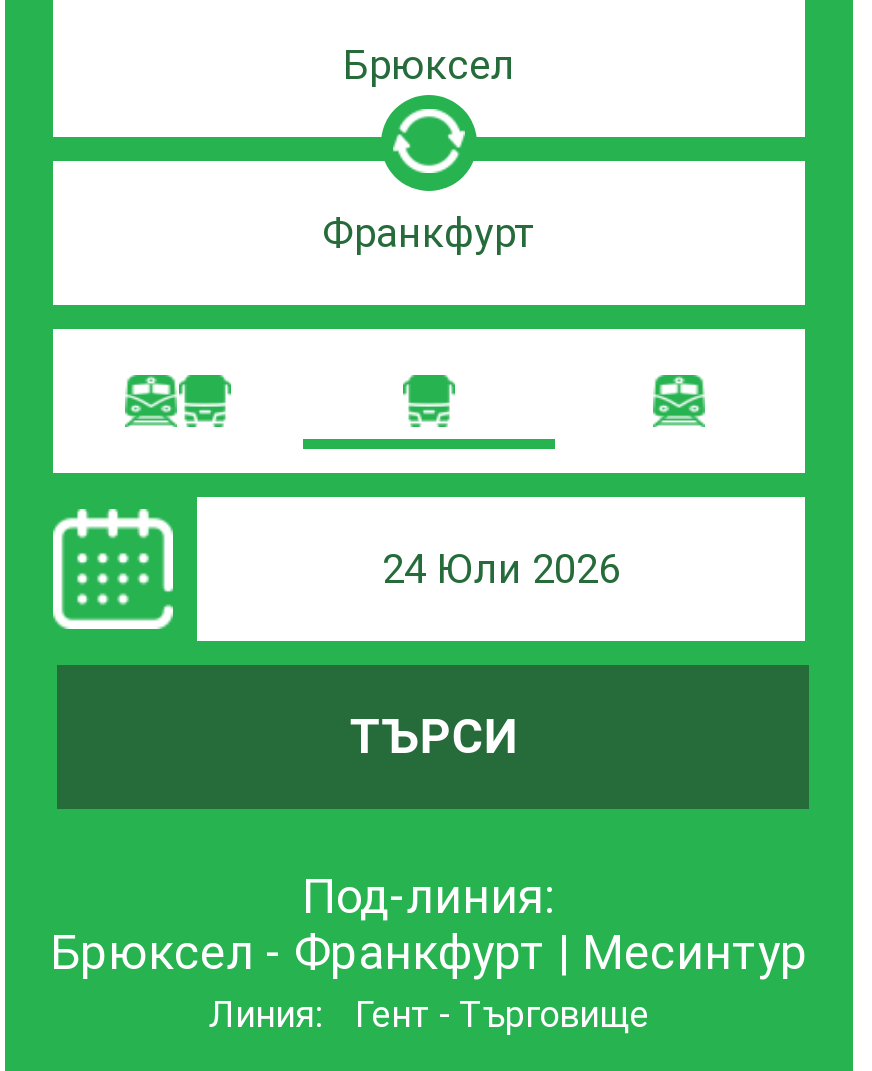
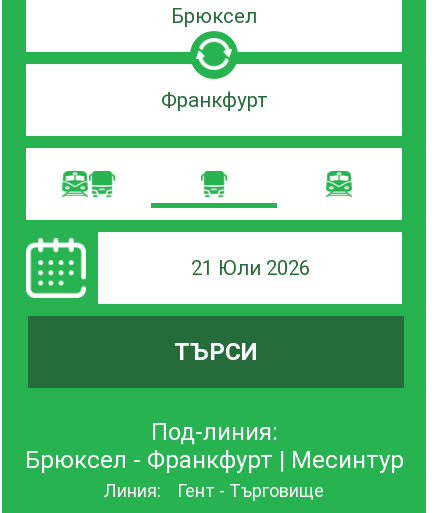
- 24 Юли 2026
+ 21 Юли 2026
